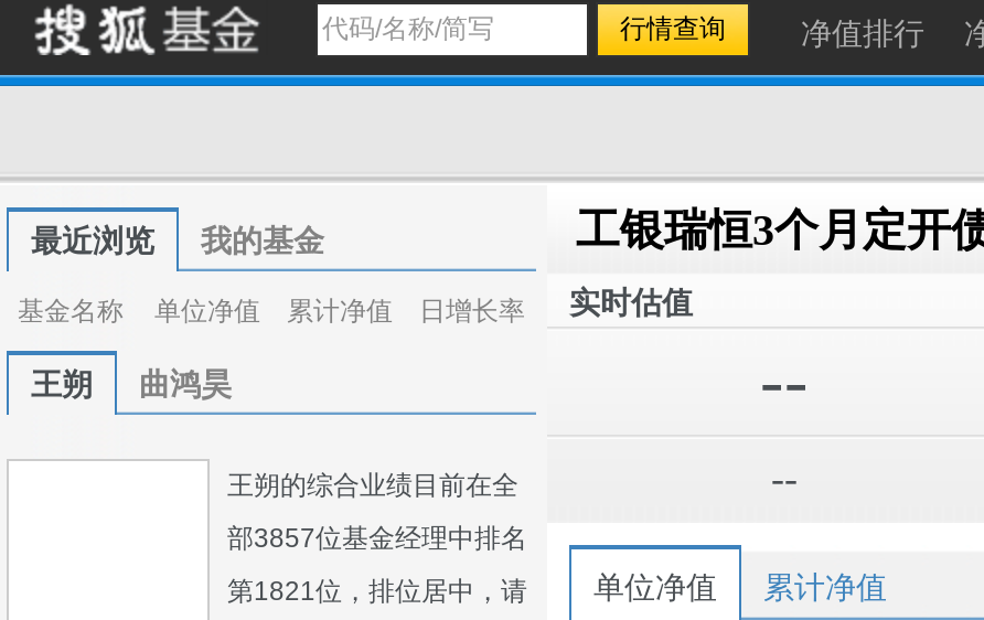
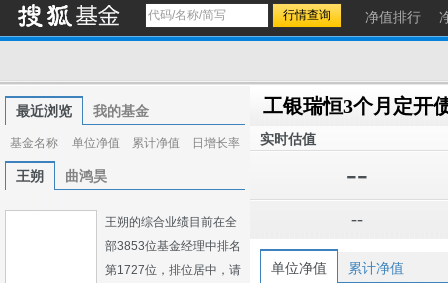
- 部3857位基金经理中排名
+ 部3853位基金经理中排名

- 第1821位，排位居中，请
+ 第1727位，排位居中，请
